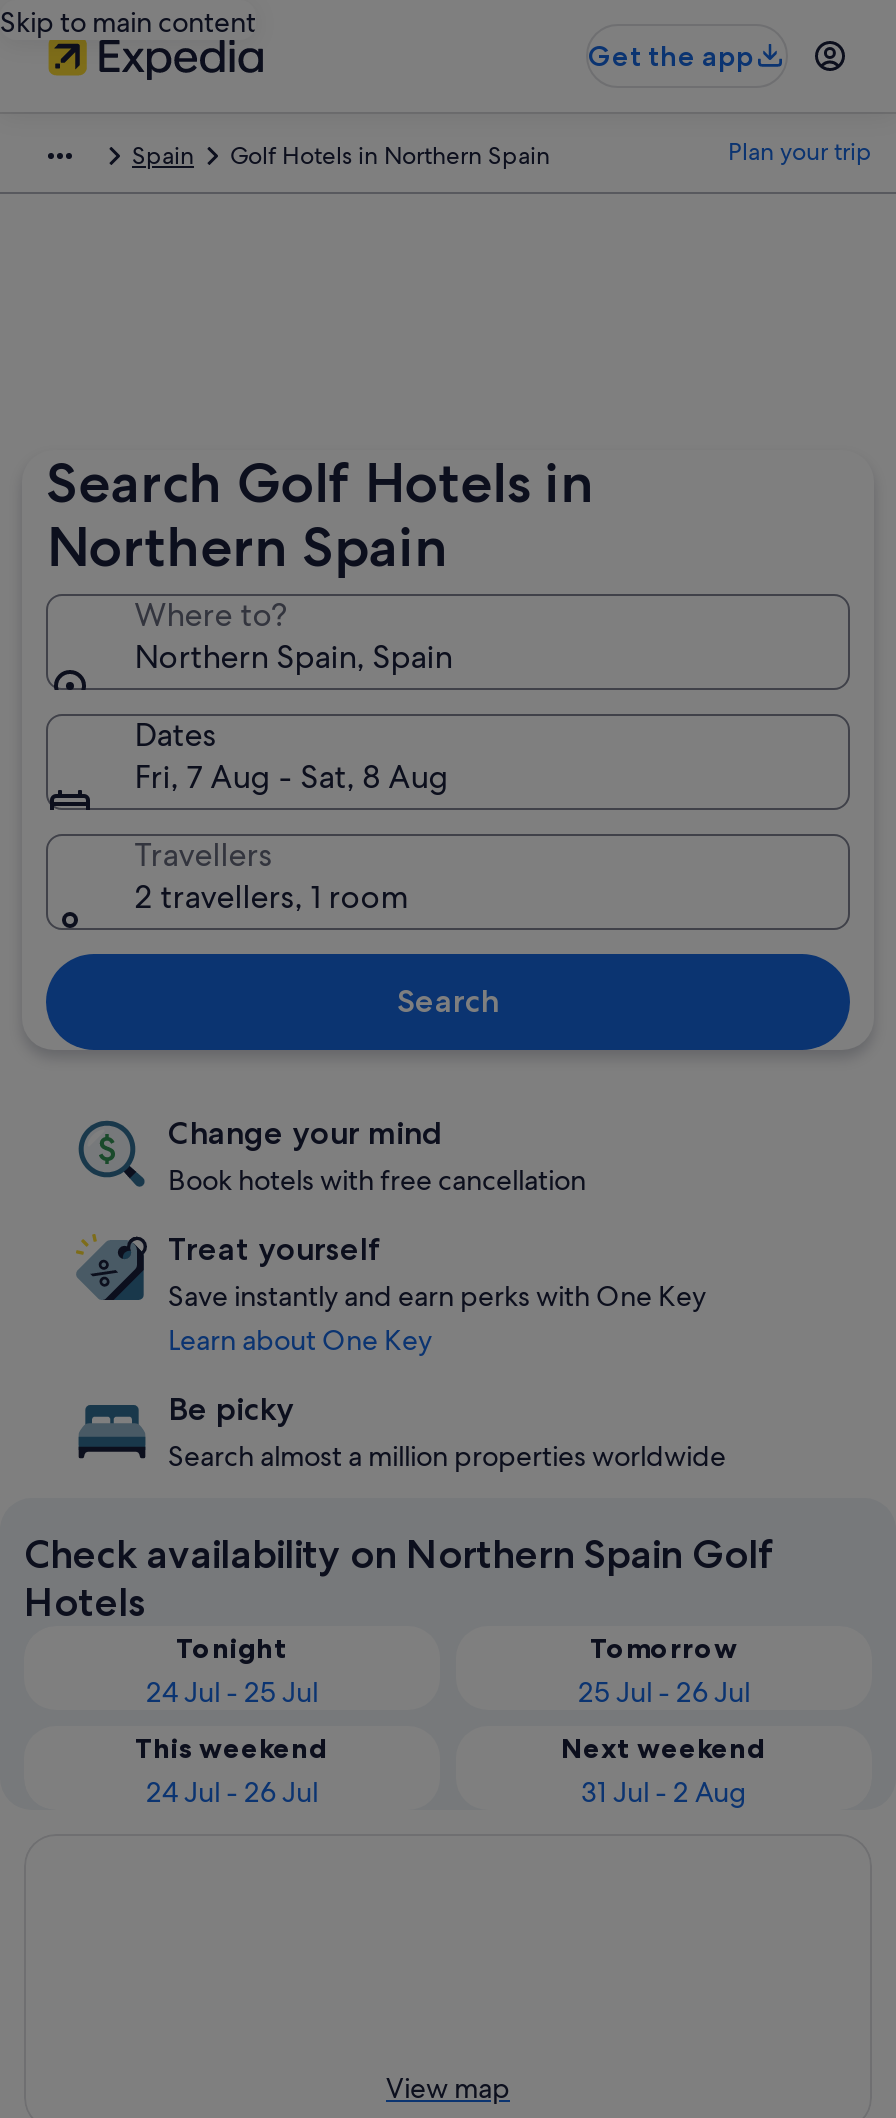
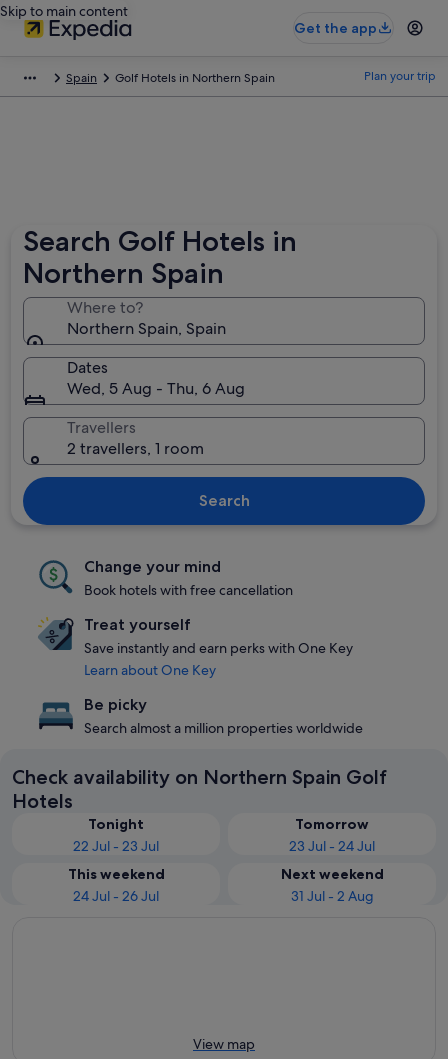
- Fri, 7 Aug - Sat, 8 Aug
+ Wed, 5 Aug - Thu, 6 Aug

- 24 Jul - 25 Jul
+ 22 Jul - 23 Jul

- 25 Jul - 26 Jul
+ 23 Jul - 24 Jul
